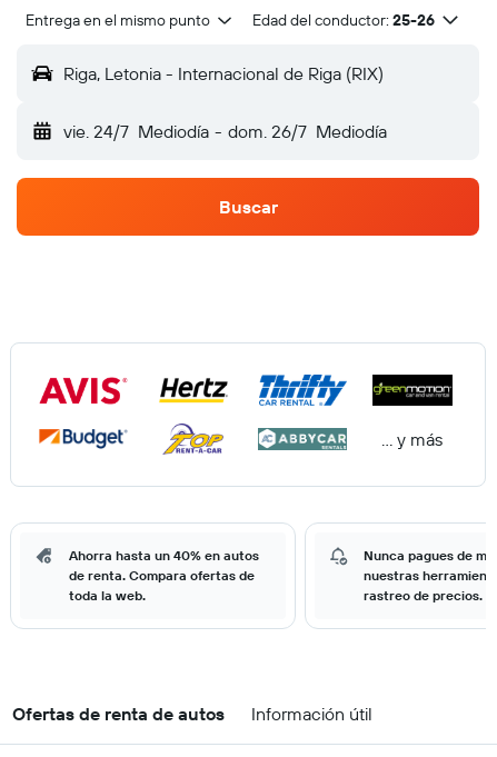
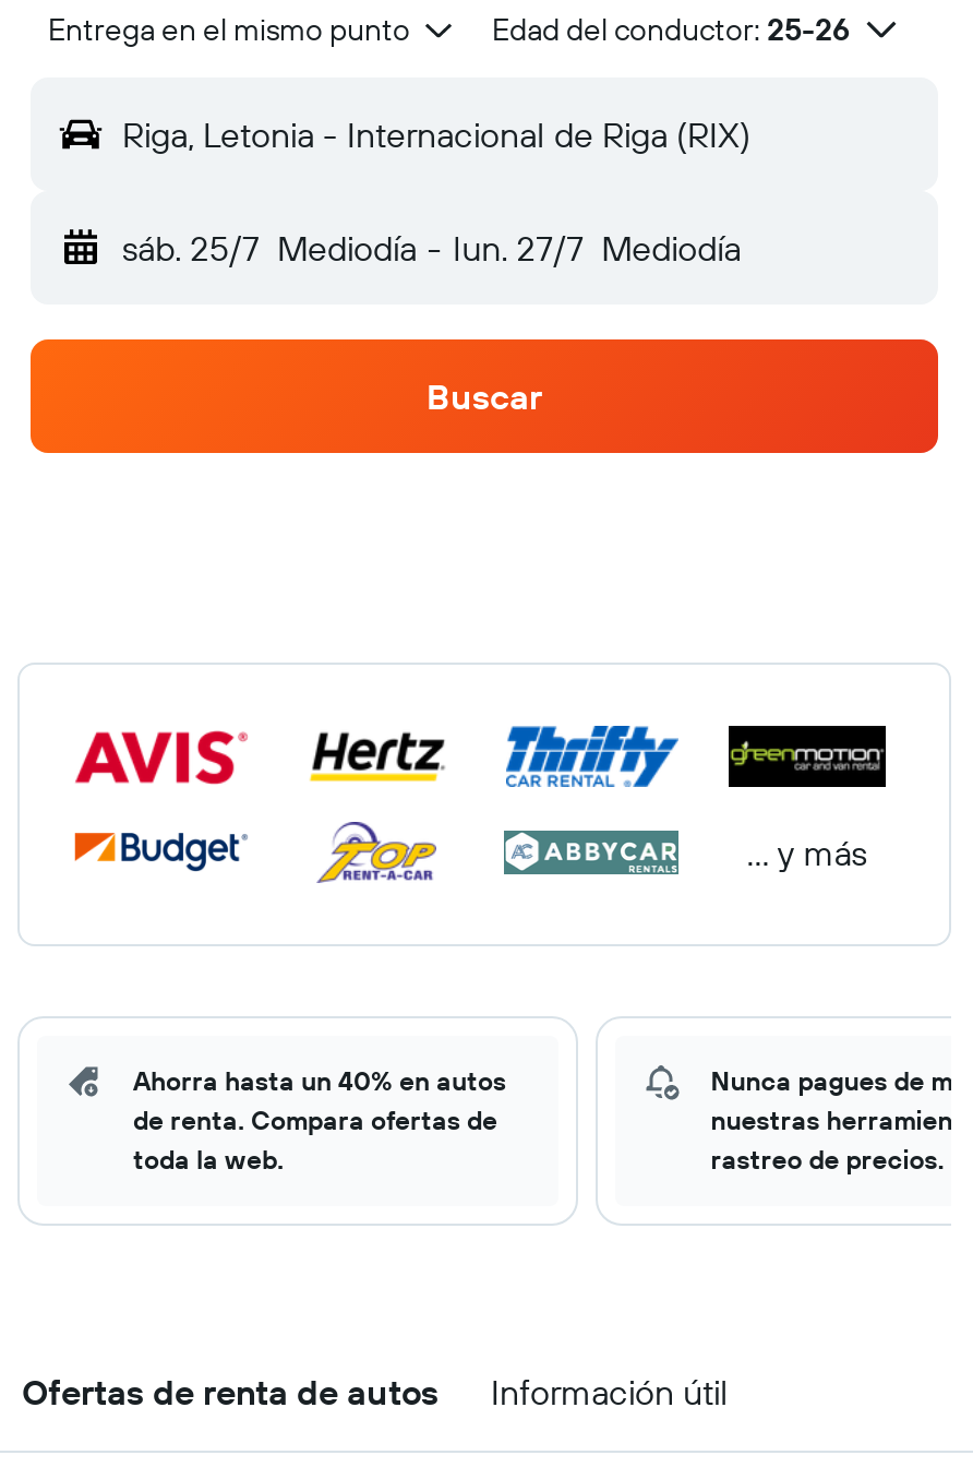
- vie. 24/7 Mediodía - dom. 26/7 Mediodía
+ sáb. 25/7 Mediodía - lun. 27/7 Mediodía
